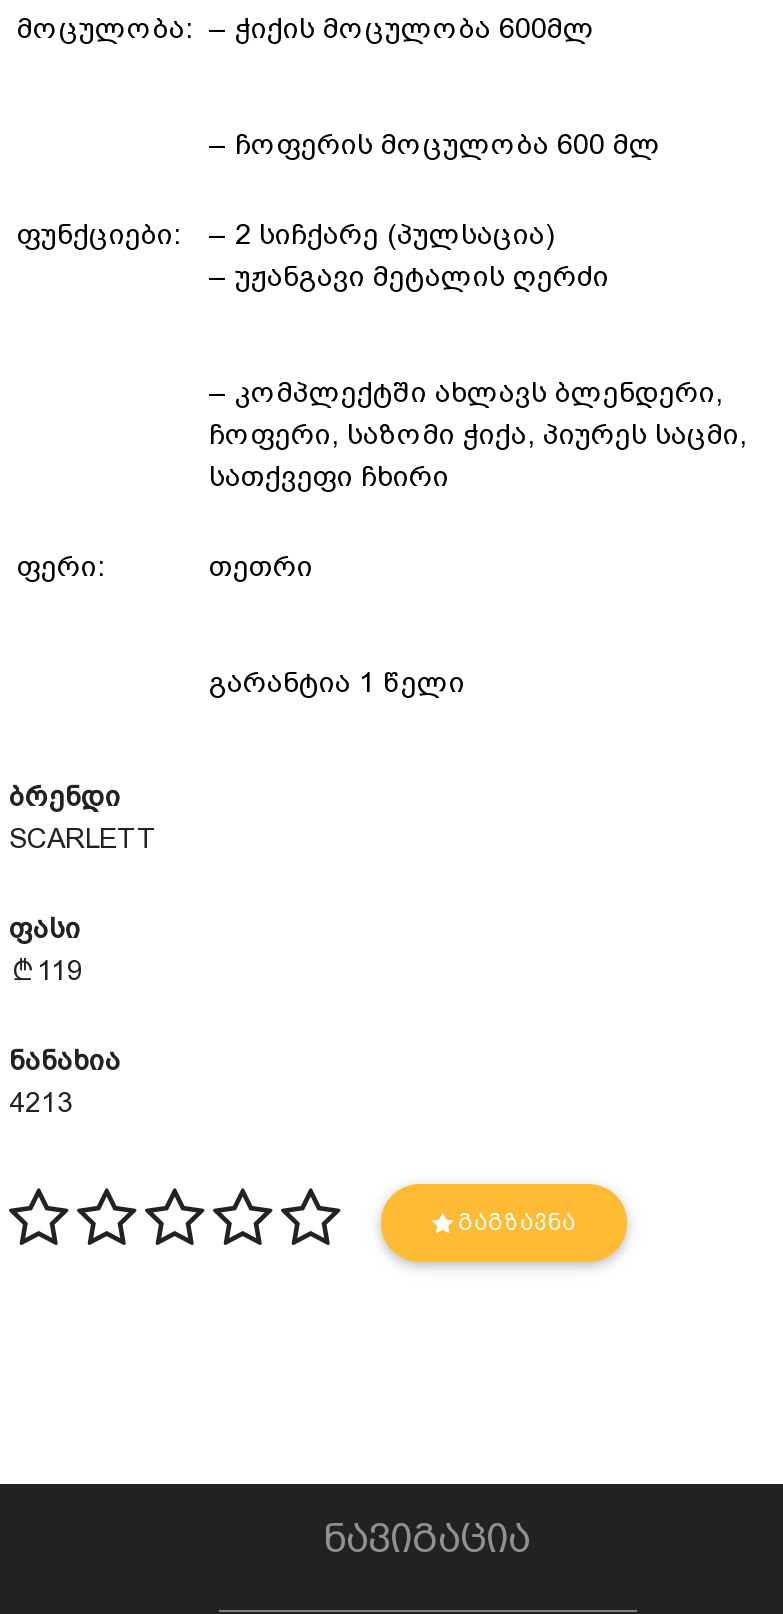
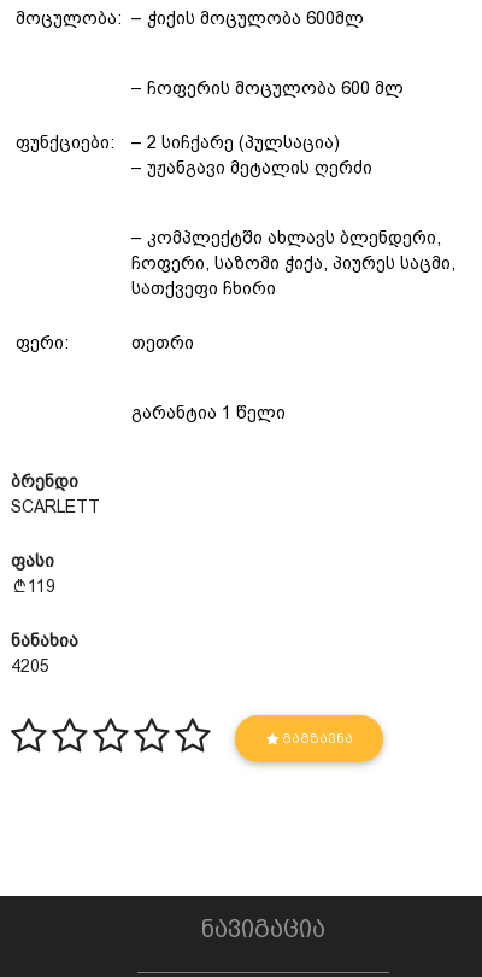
- 4213
+ 4205
